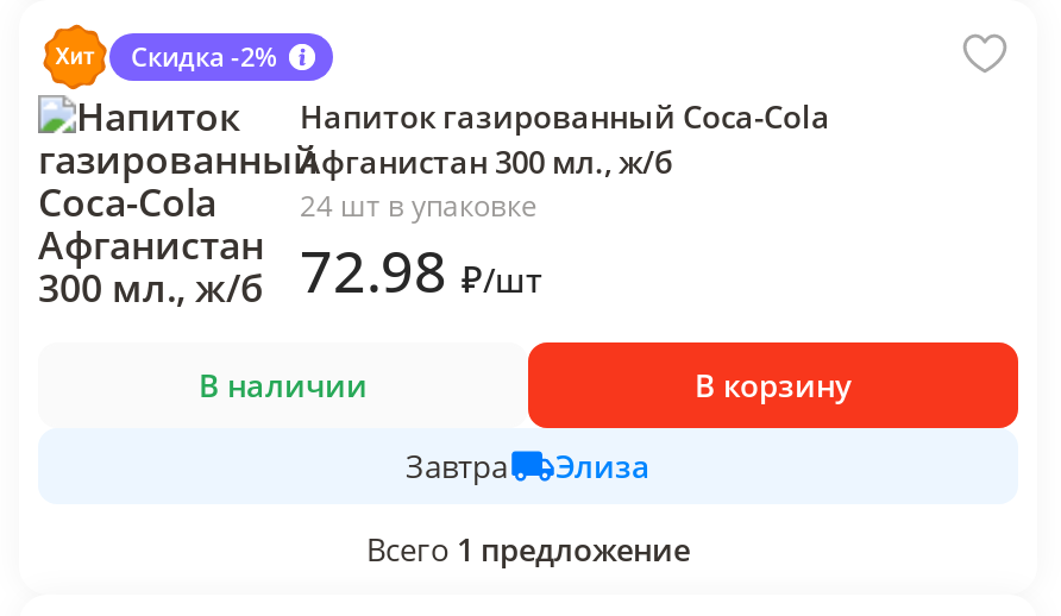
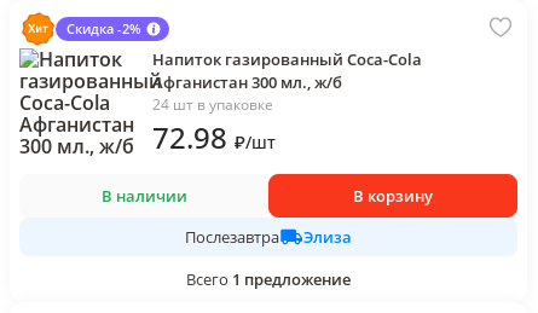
- Завтра
+ Послезавтра
